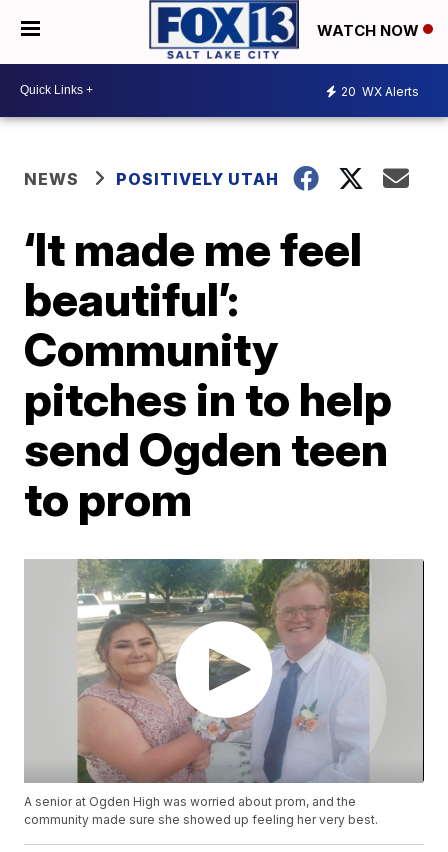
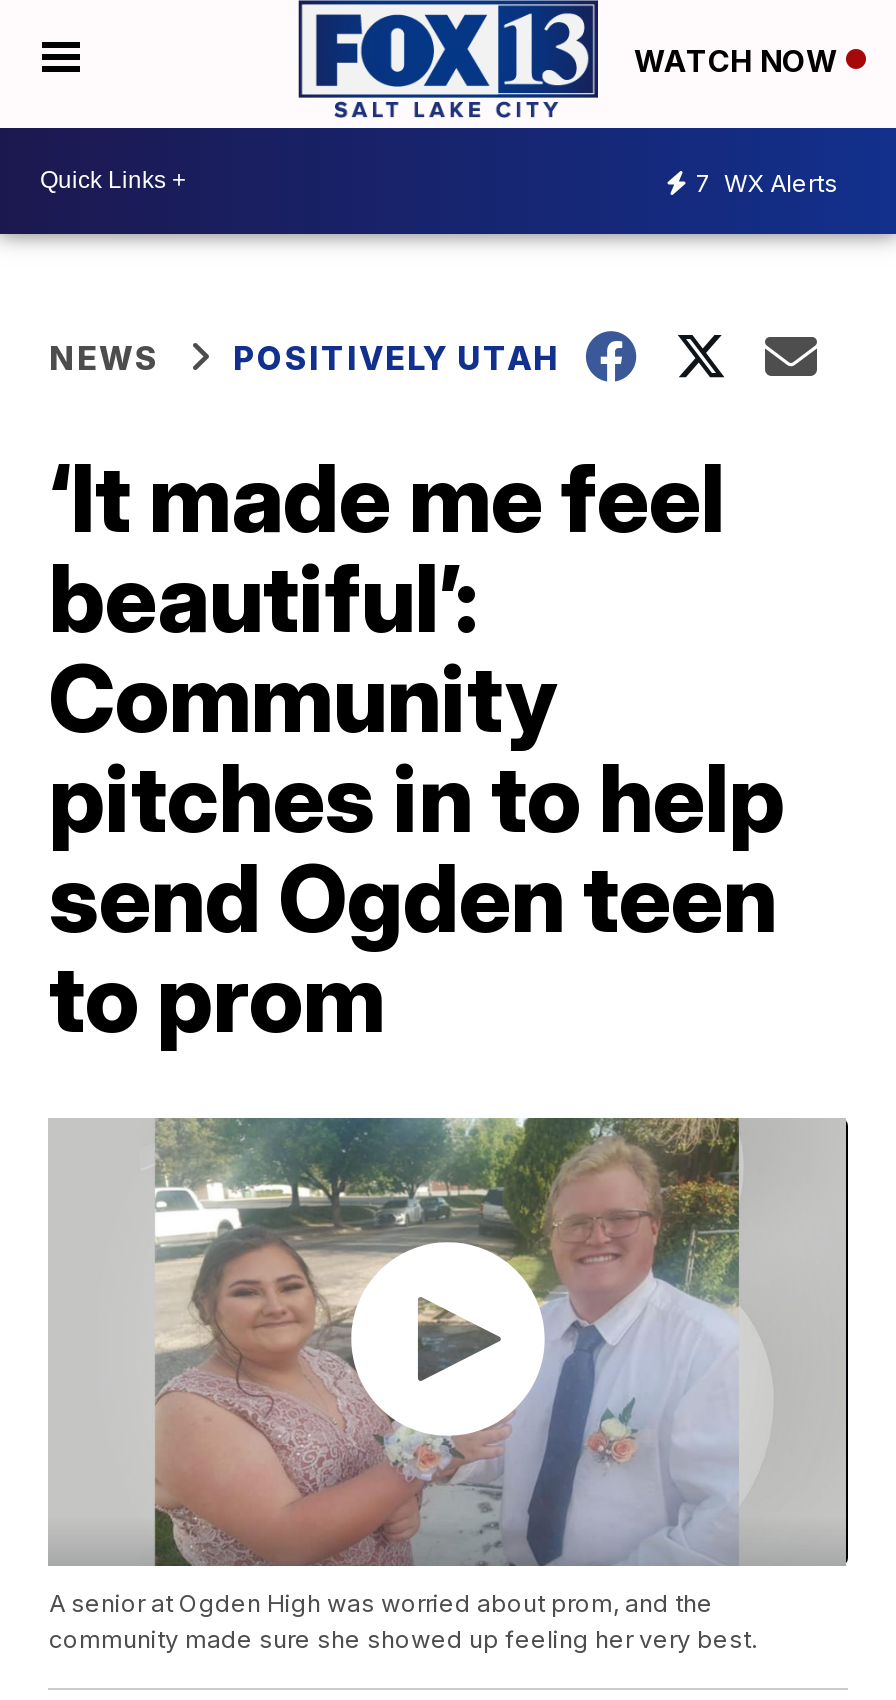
- 20 WX Alerts
+ 7 WX Alerts
